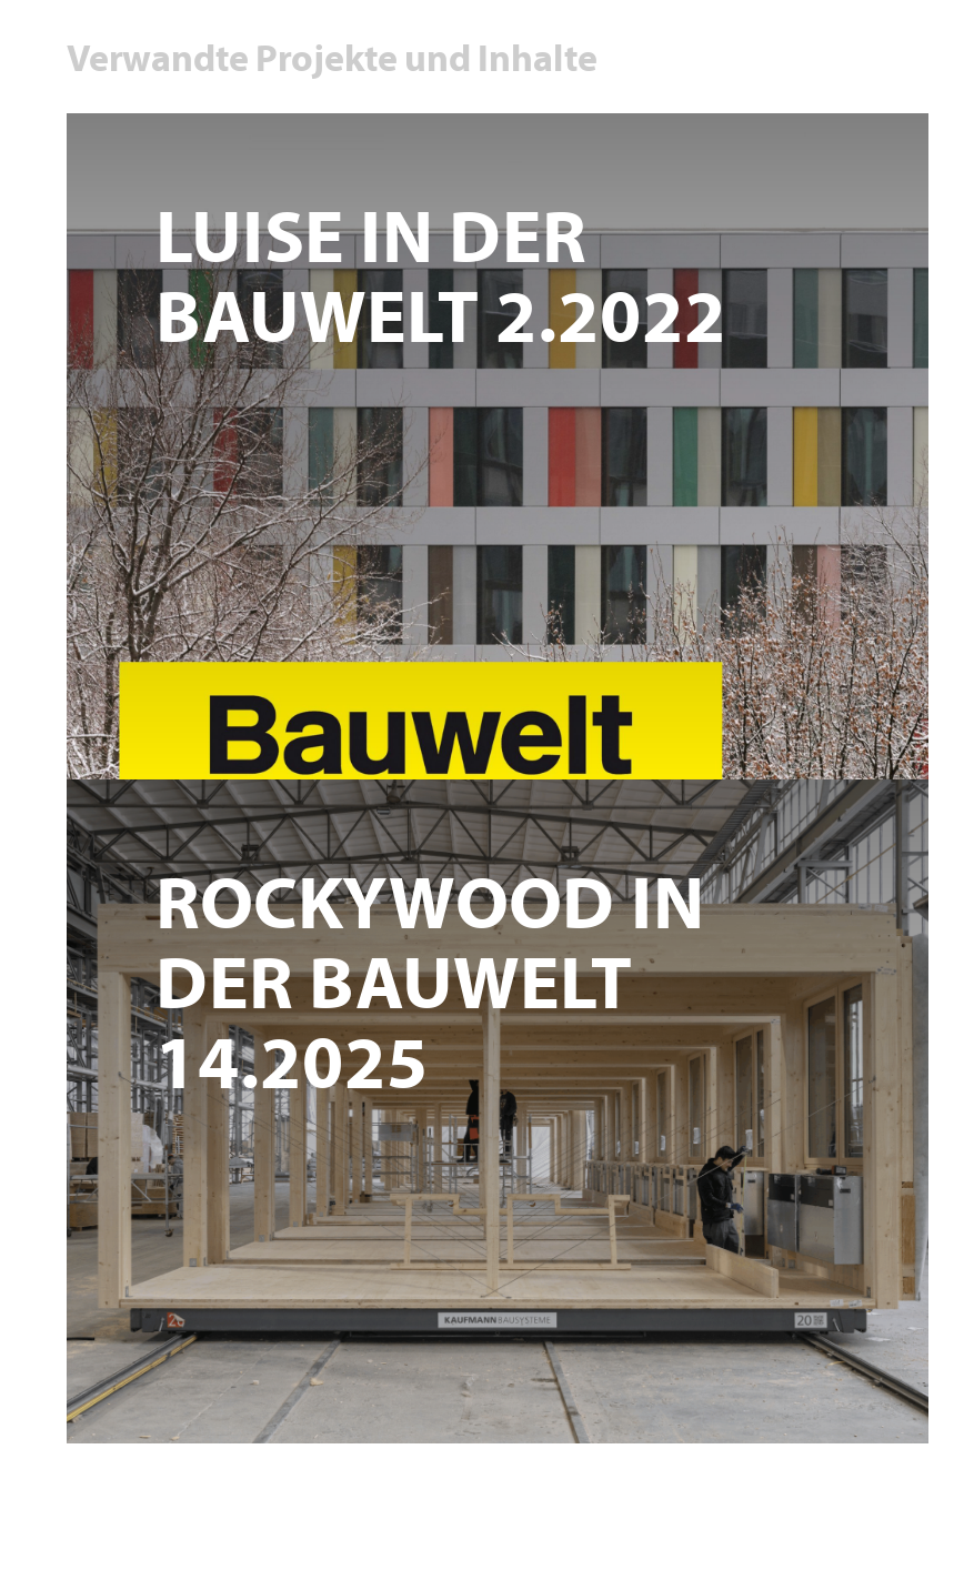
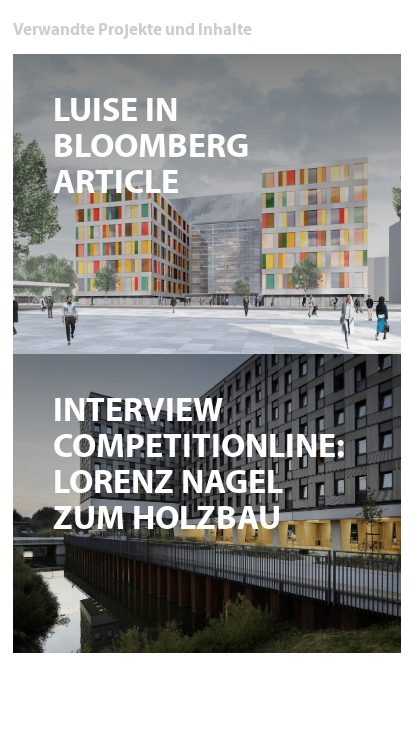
- [image]
- LUISE IN DER
- BAUWELT 2.2022
+ [image]
+ LUISE IN
+ BLOOMBERG
+ ARTICLE

- ROCKYWOOD IN
- DER BAUWELT
- 14.2025
+ INTERVIEW
+ COMPETITIONLINE:
+ LORENZ NAGEL
+ ZUM HOLZBAU
